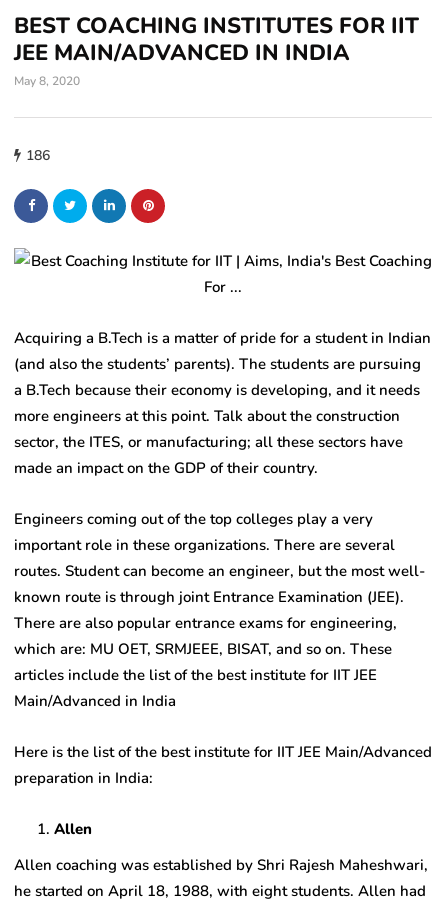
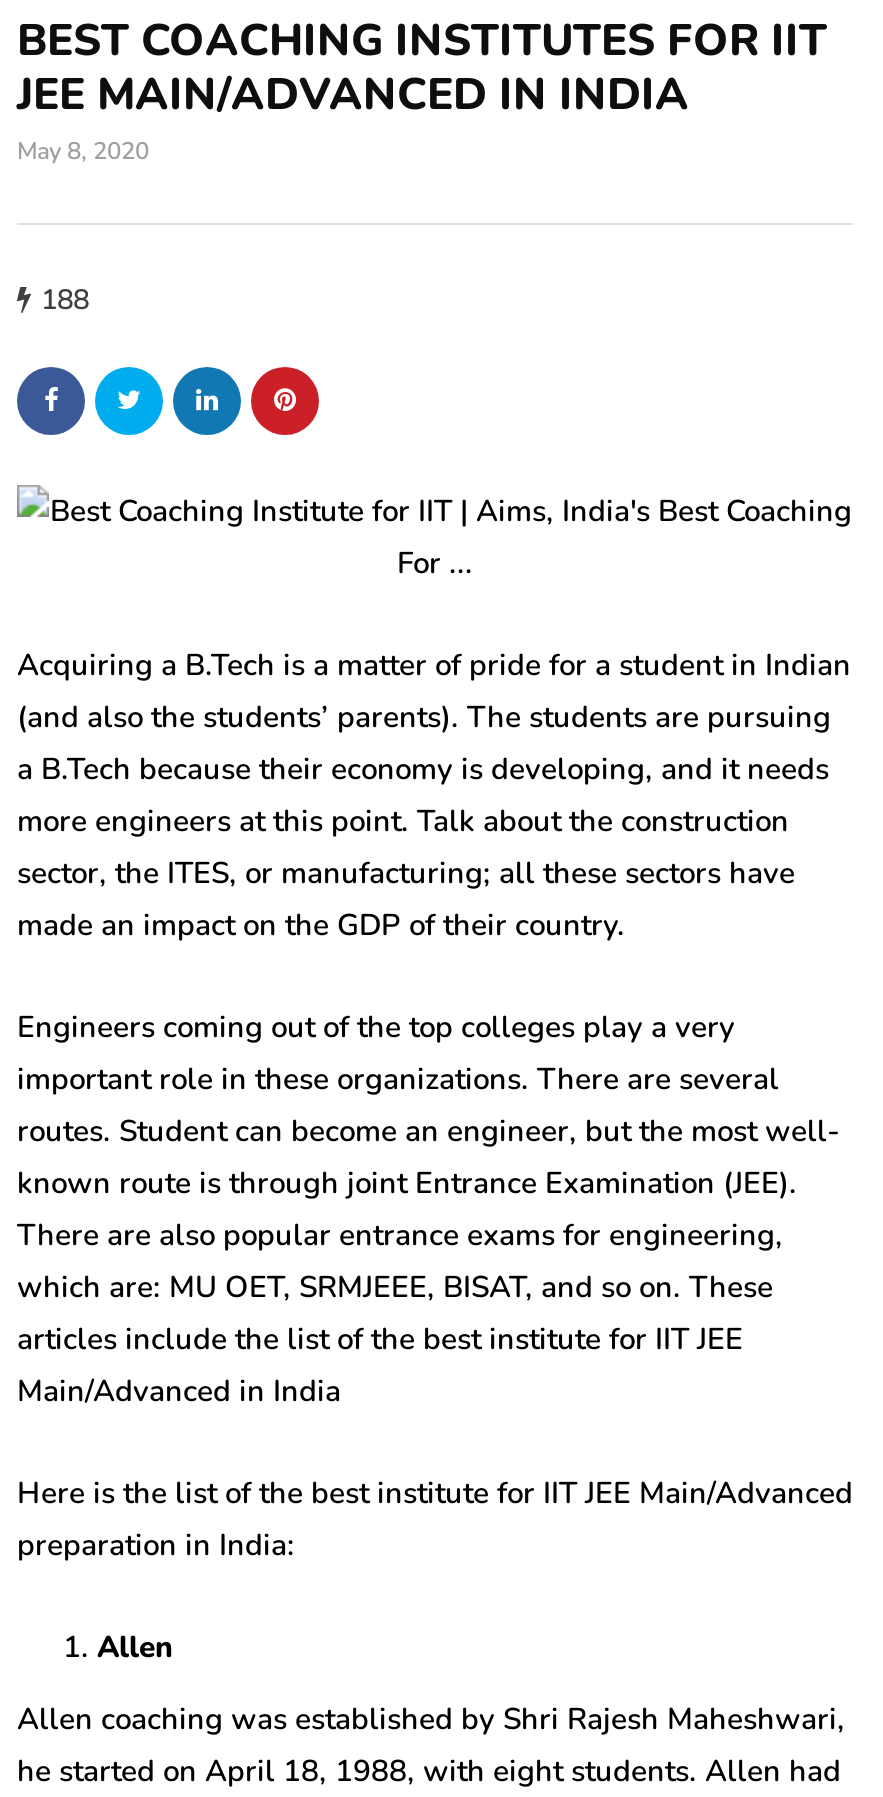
- 186
+ 188
